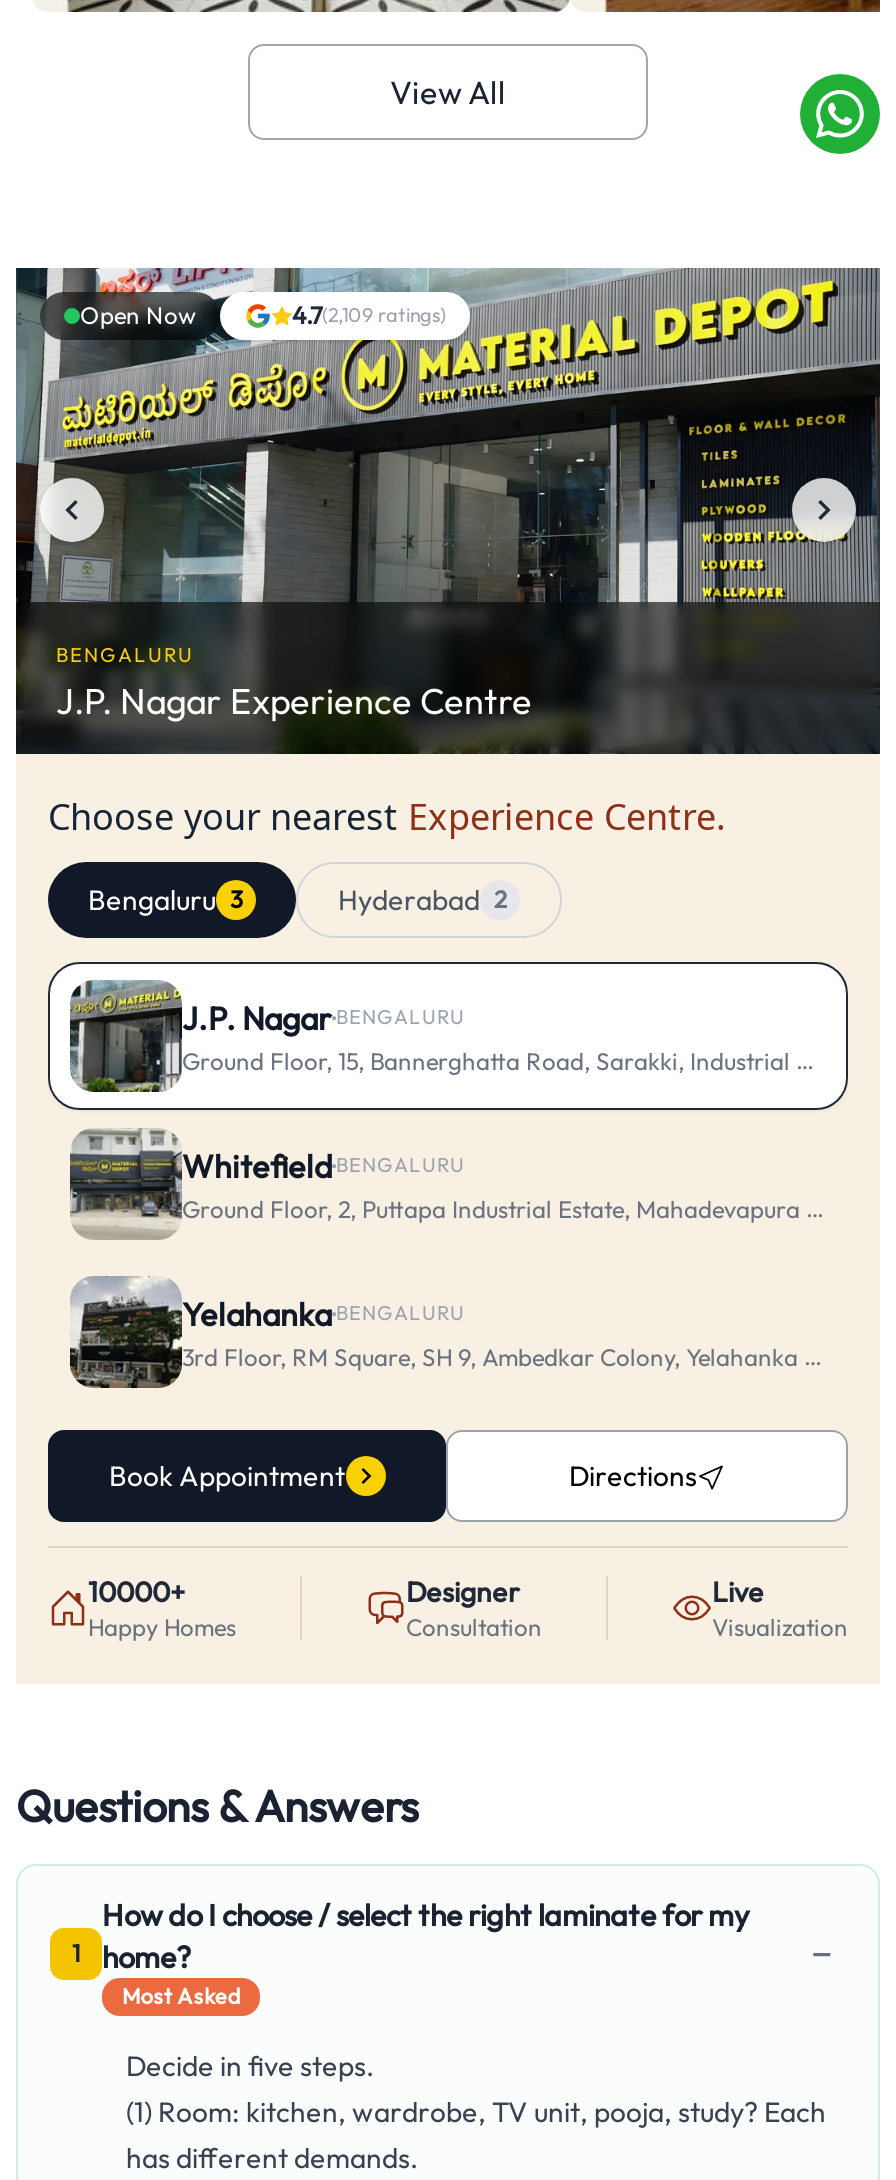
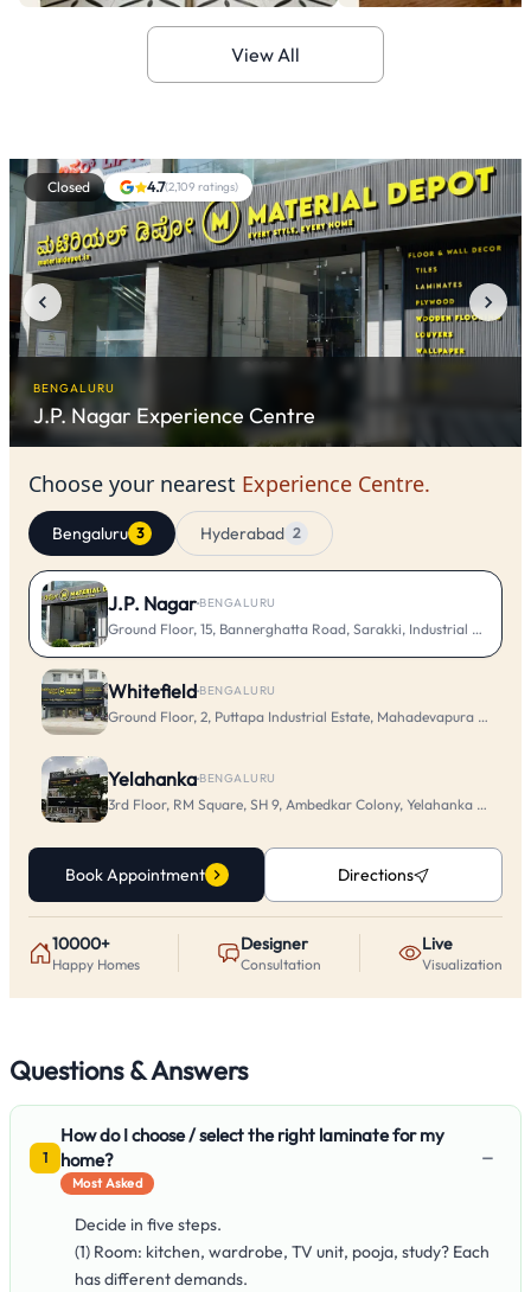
- [image]

- Open Now
+ Closed
